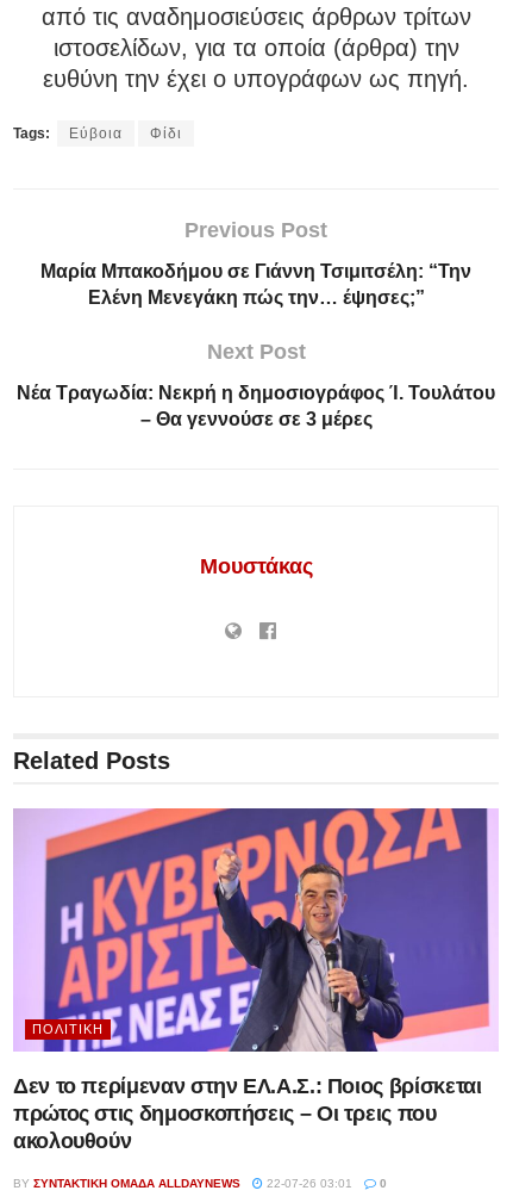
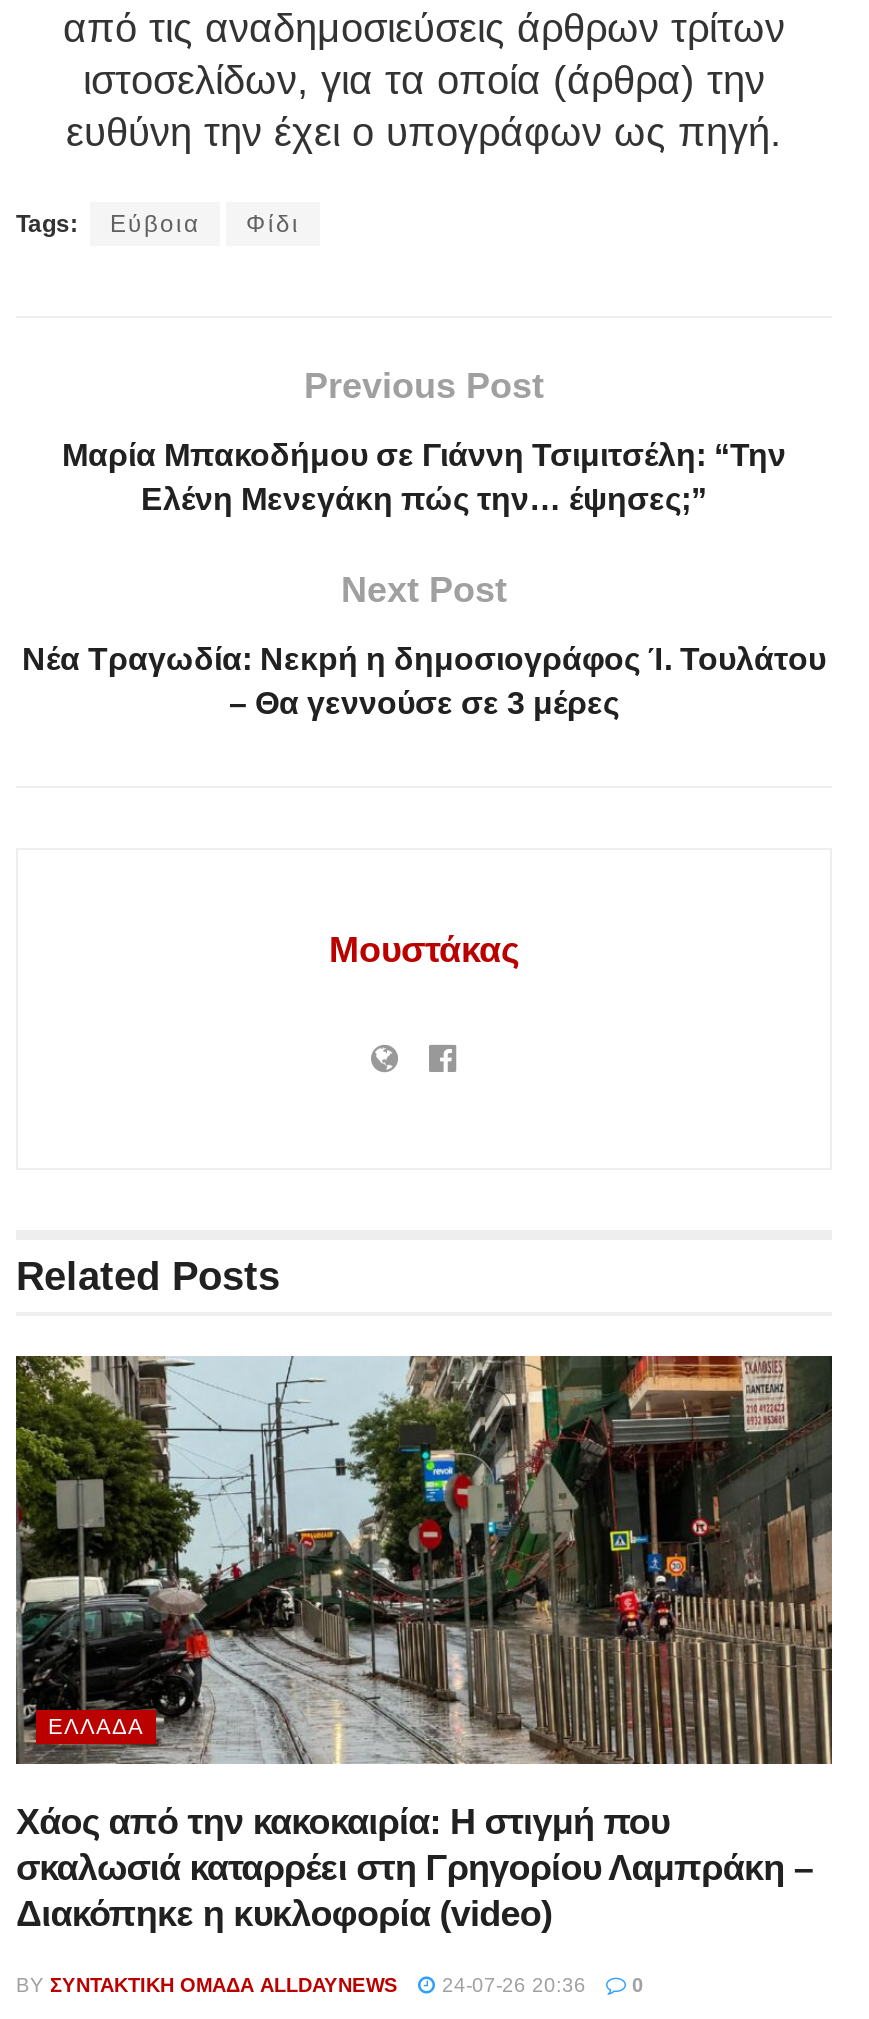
- [image]
- ΠΟΛΙΤΙΚΉ
+ [image]
+ ΕΛΛΆΔΑ

- Δεν το περίμεναν στην ΕΛ.Α.Σ.: Ποιος βρίσκεται
- πρώτος στις δημοσκοπήσεις – Οι τρεις που
- ακολουθούν
+ Χάος από την κακοκαιρία: Η στιγμή που
+ σκαλωσιά καταρρέει στη Γρηγορίου Λαμπράκη –
+ Διακόπηκε η κυκλοφορία (video)

- BY ΣΥΝΤΑΚΤΙΚΉ ΟΜΆΔΑ ALLDAYNEWS 22-07-26 03:01 0
+ BY ΣΥΝΤΑΚΤΙΚΉ ΟΜΆΔΑ ALLDAYNEWS 24-07-26 20:36 0
